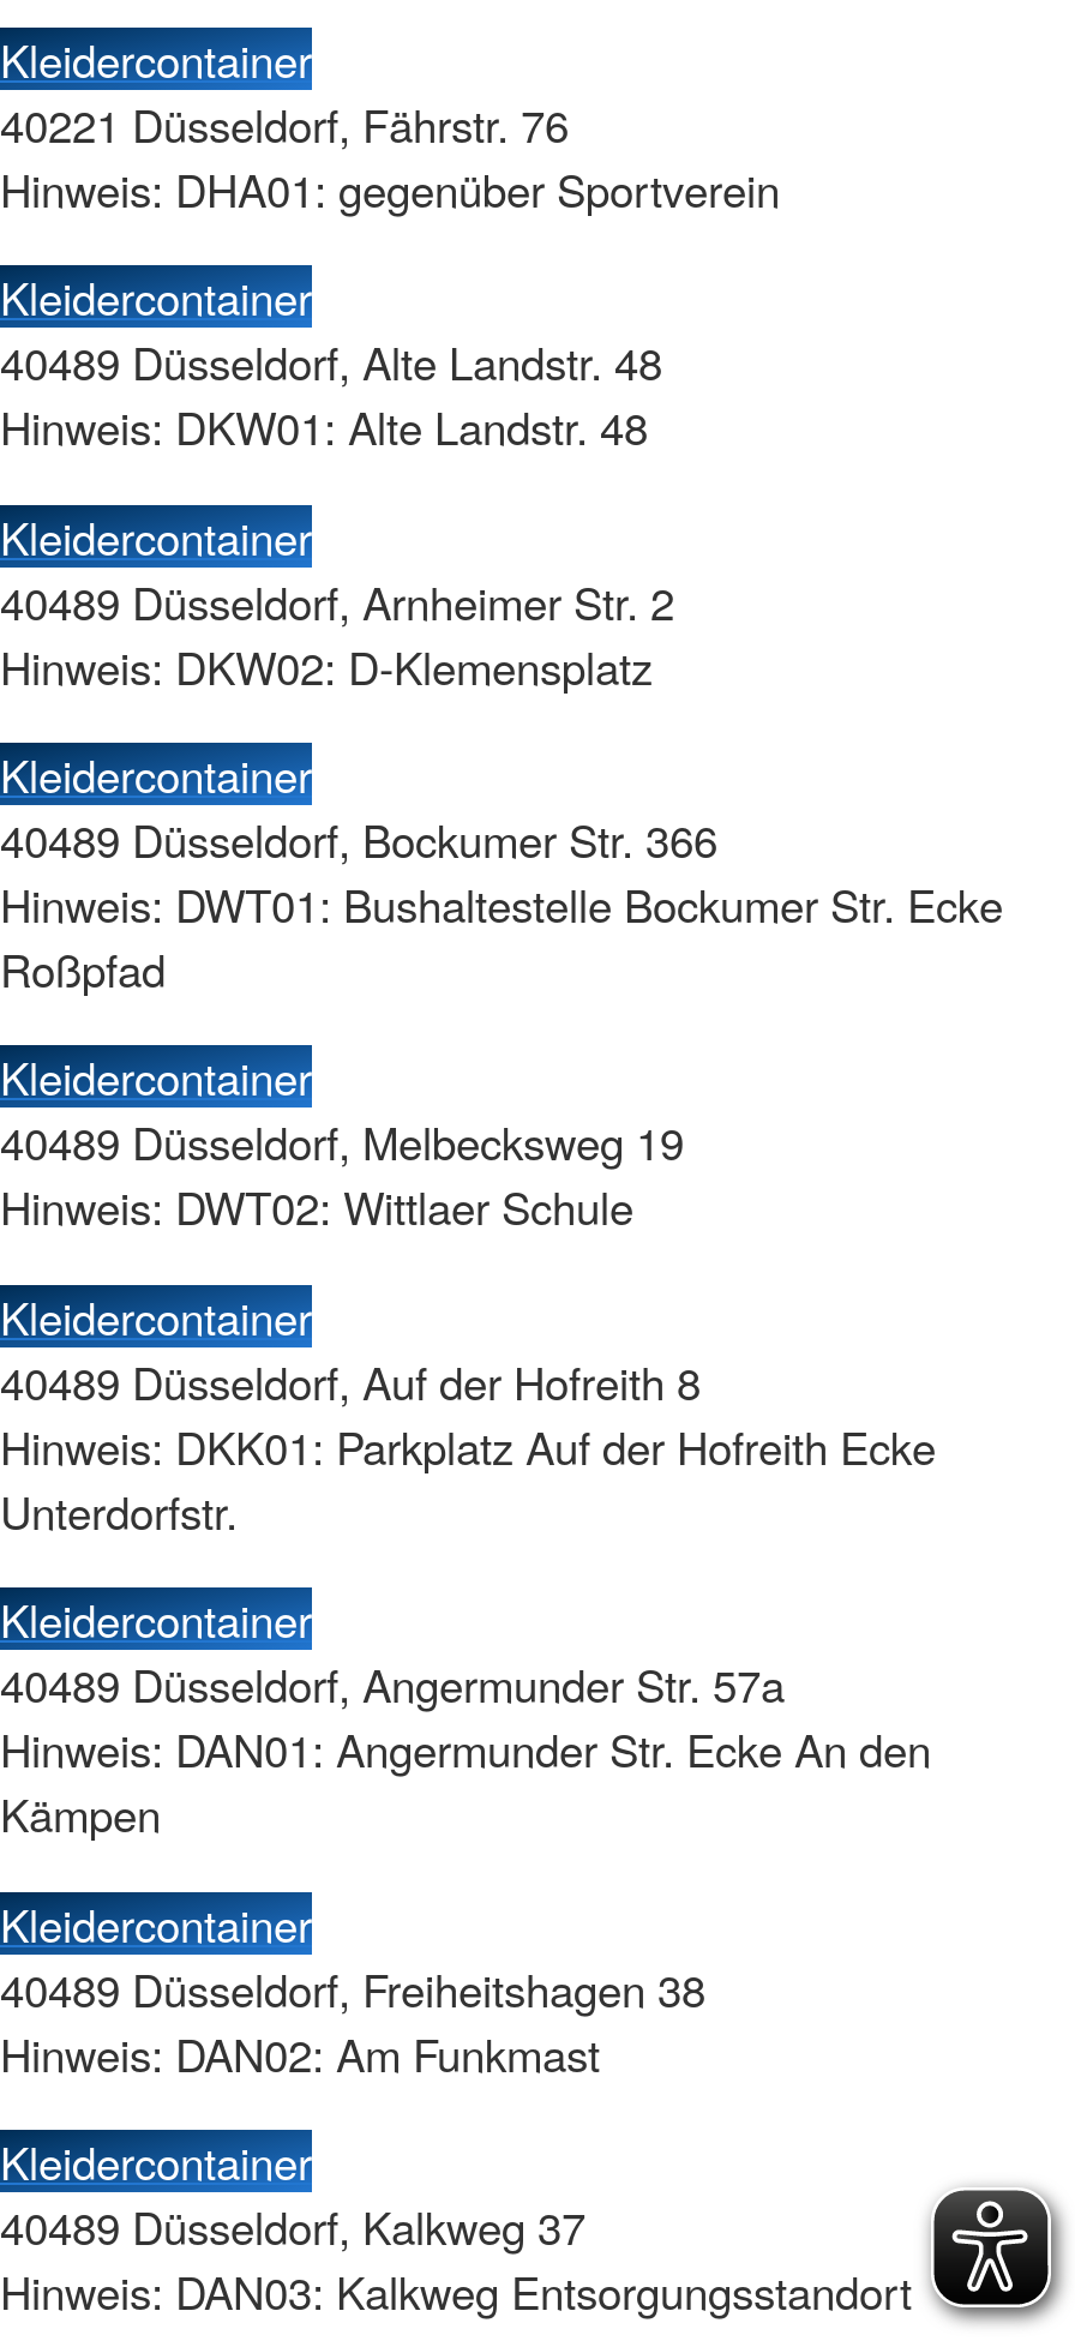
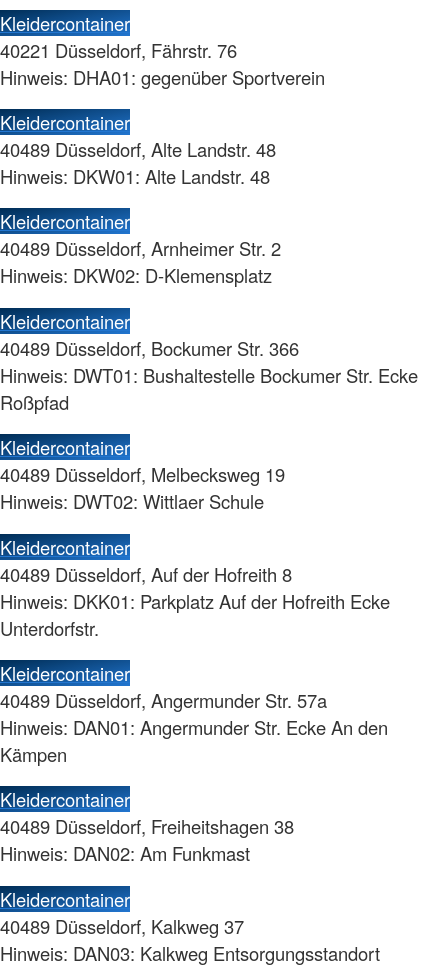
- [image]
